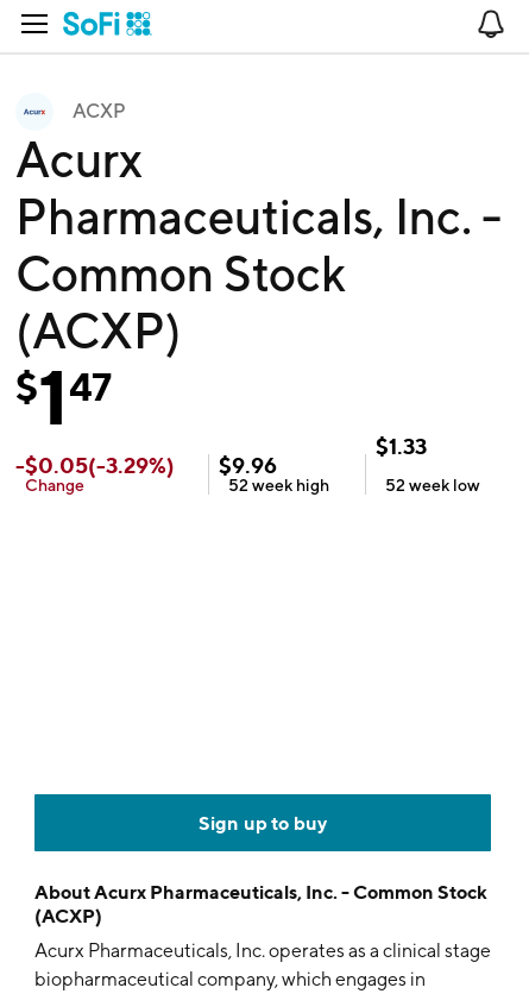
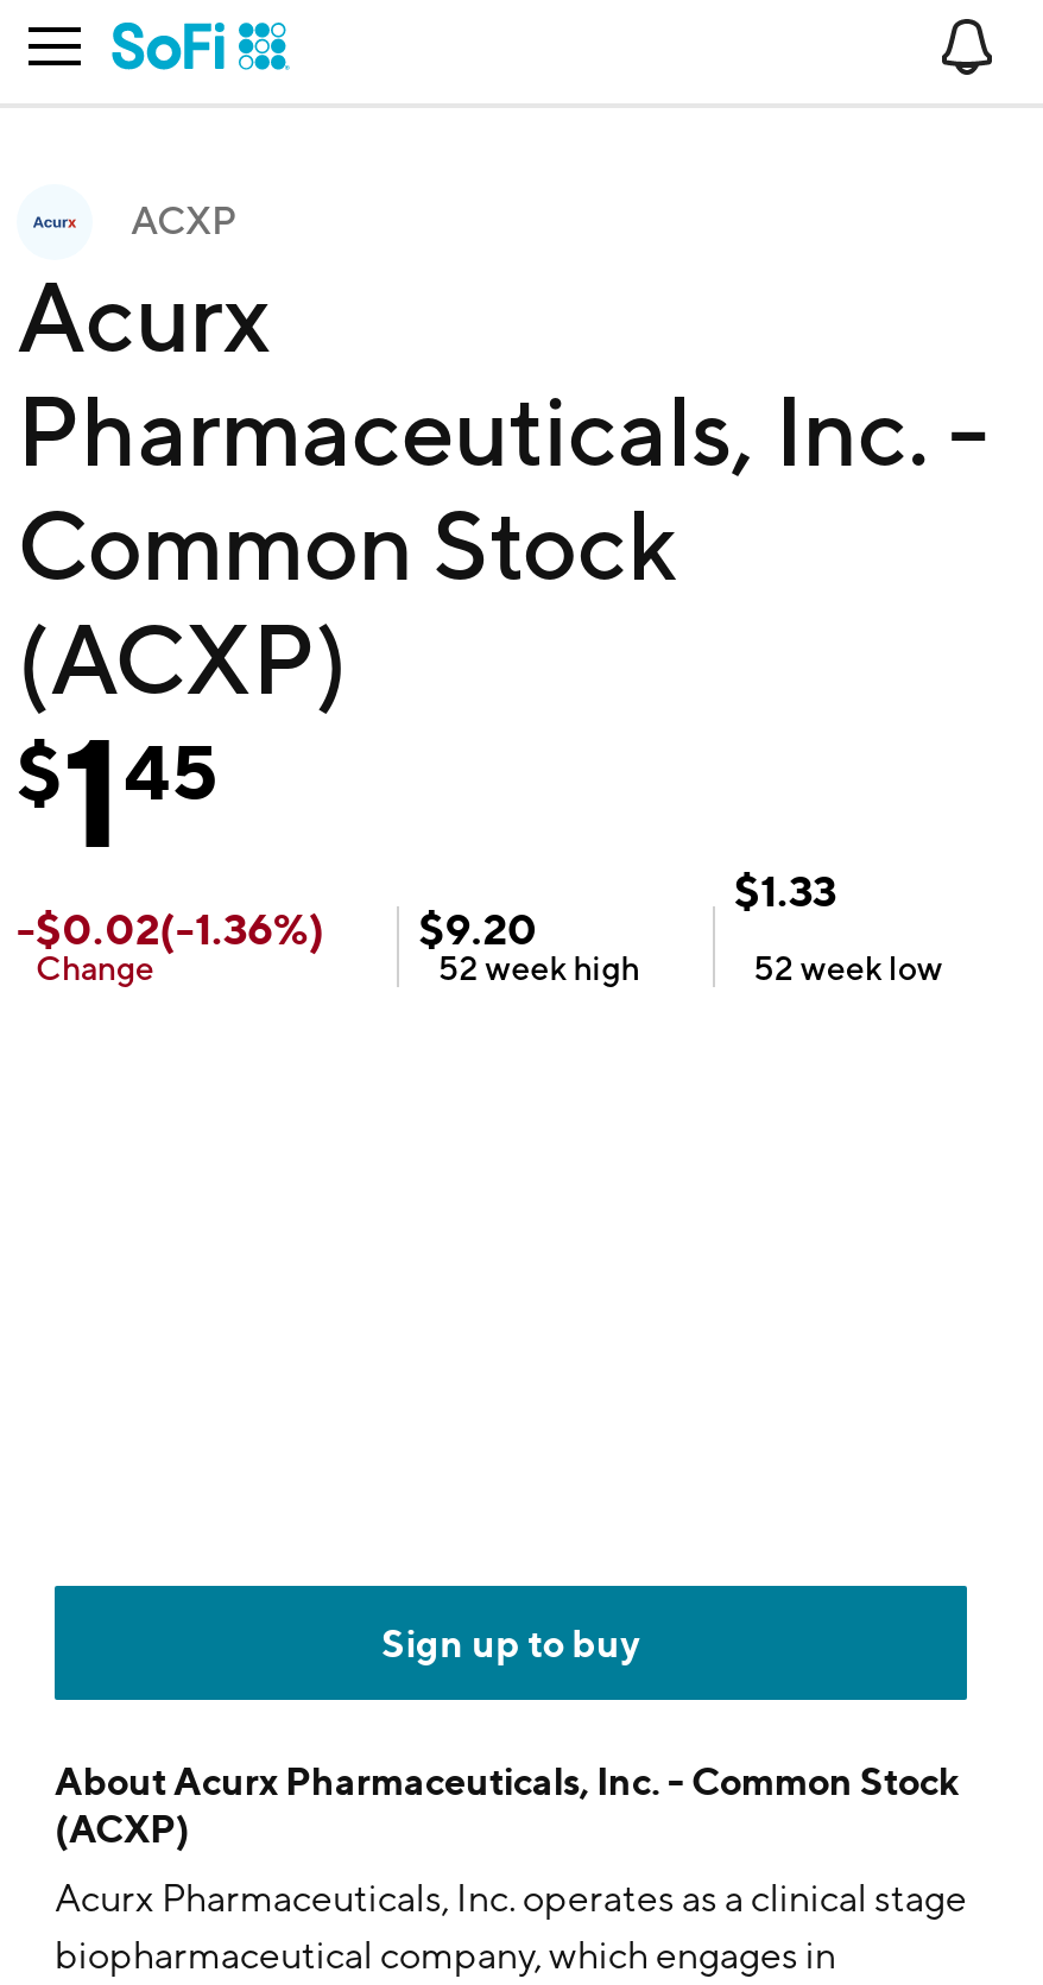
- $147
+ $145

- -$0.05(-3.29%)
+ -$0.02(-1.36%)

- $9.96
+ $9.20
